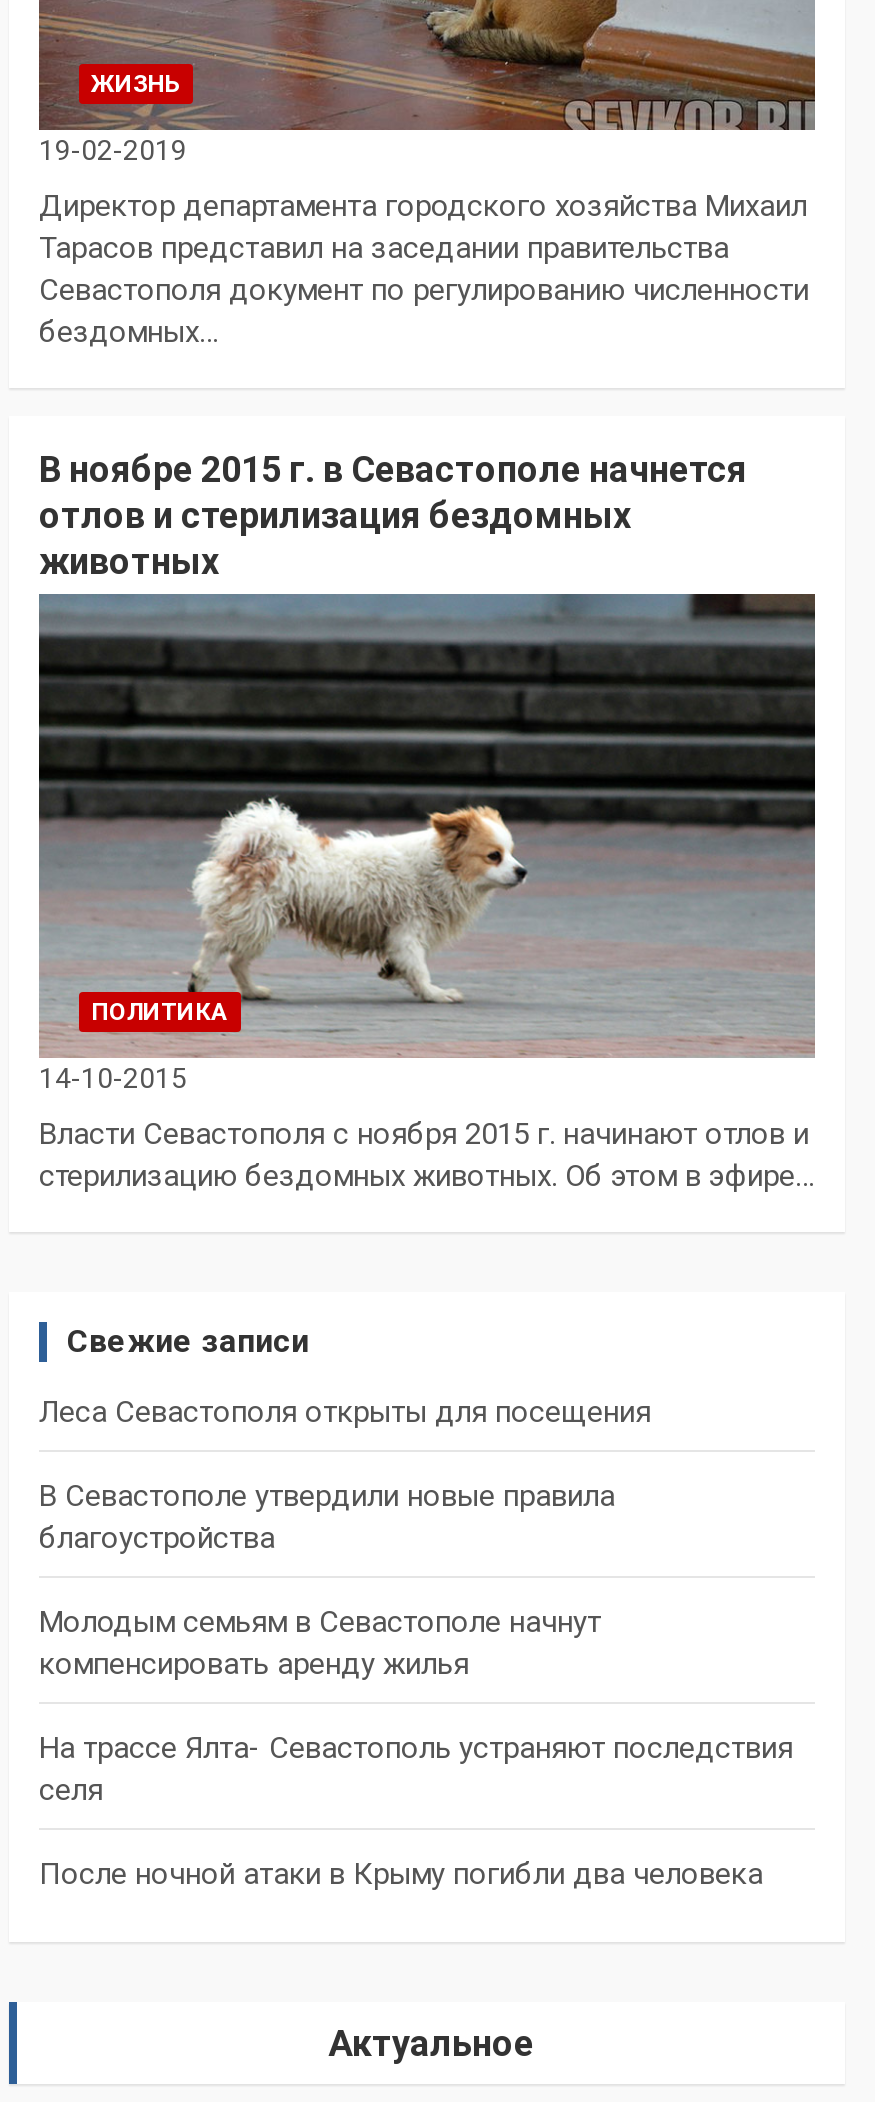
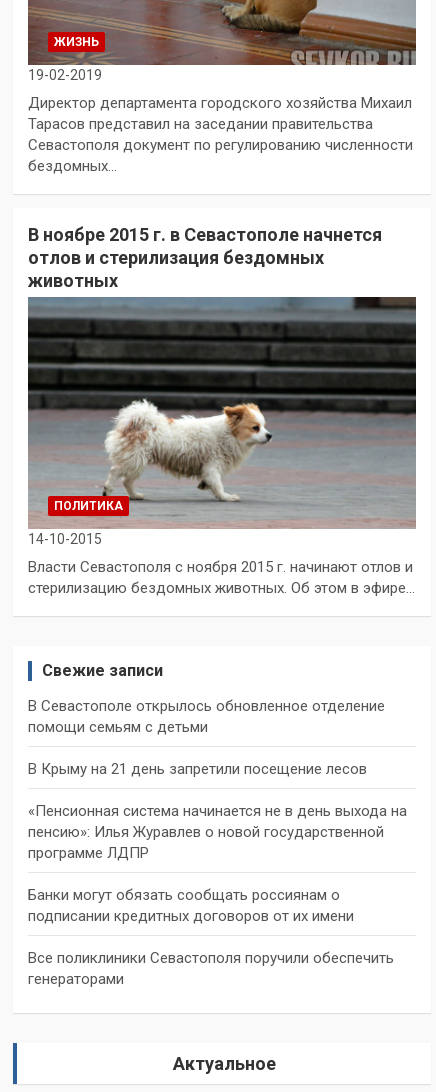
- Леса Севастополя открыты для посещения
+ В Севастополе открылось обновленное отделение
+ помощи семьям с детьми

- В Севастополе утвердили новые правила
- благоустройства
+ В Крыму на 21 день запретили посещение лесов

- Молодым семьям в Севастополе начнут
- компенсировать аренду жилья
+ «Пенсионная система начинается не в день выхода на
+ пенсию»: Илья Журавлев о новой государственной
+ программе ЛДПР

- На трассе Ялта- Севастополь устраняют последствия
- селя
+ Банки могут обязать сообщать россиянам о
+ подписании кредитных договоров от их имени

- После ночной атаки в Крыму погибли два человека
+ Все поликлиники Севастополя поручили обеспечить
+ генераторами
